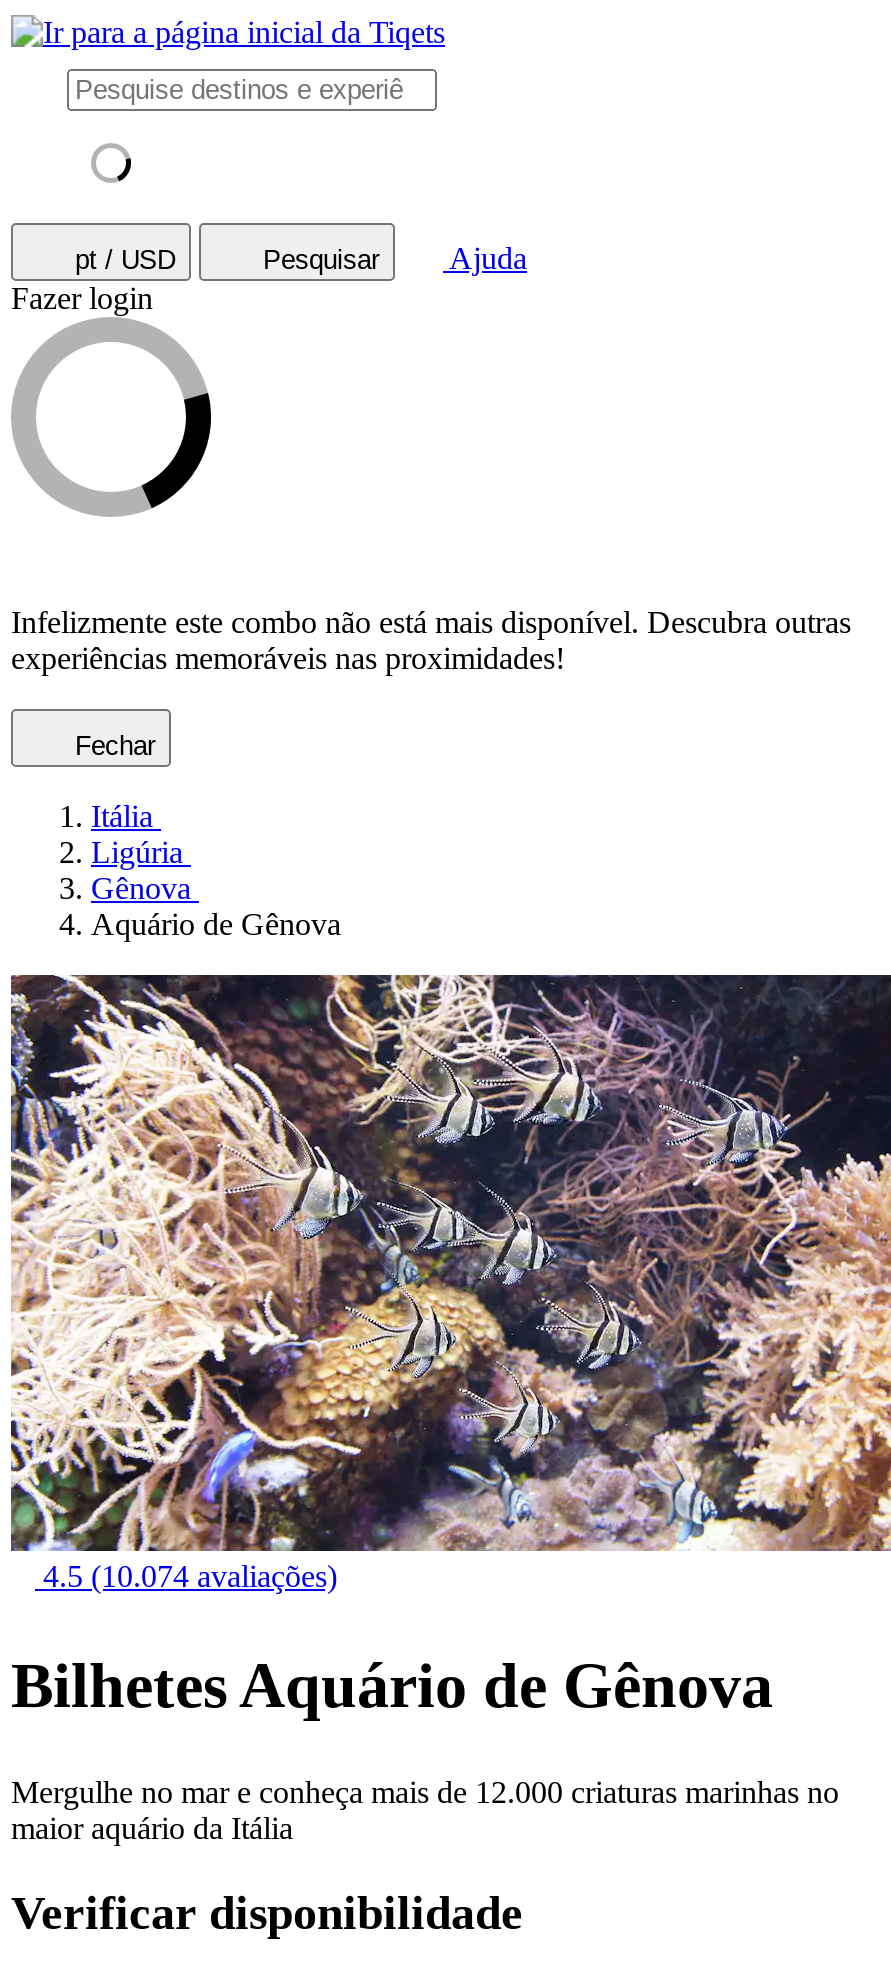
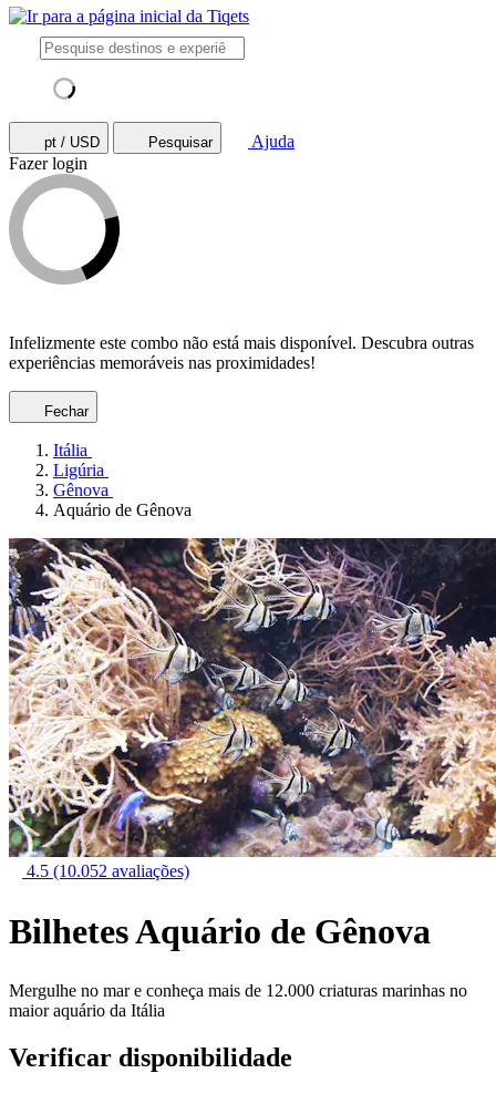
- 4.5 (10.074 avaliações)
+ 4.5 (10.052 avaliações)
